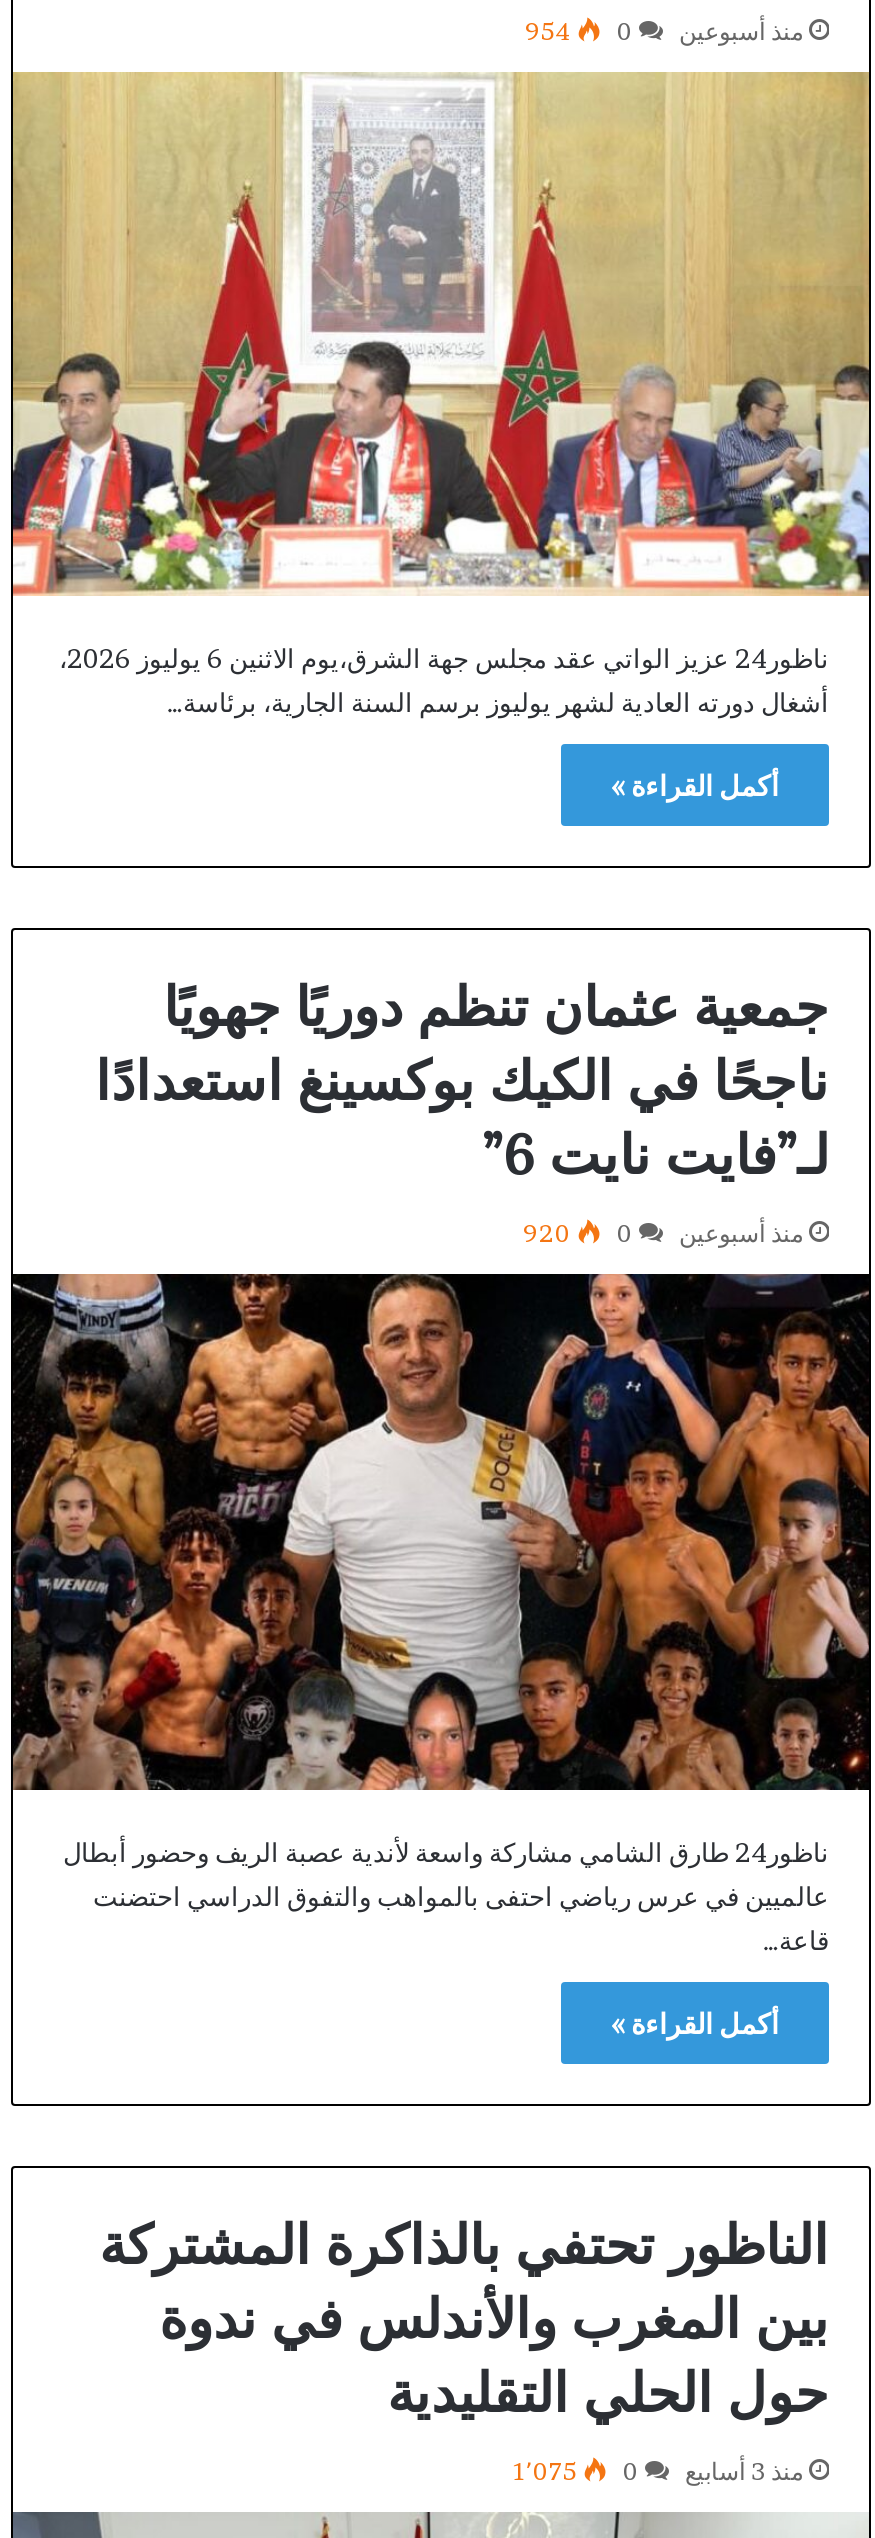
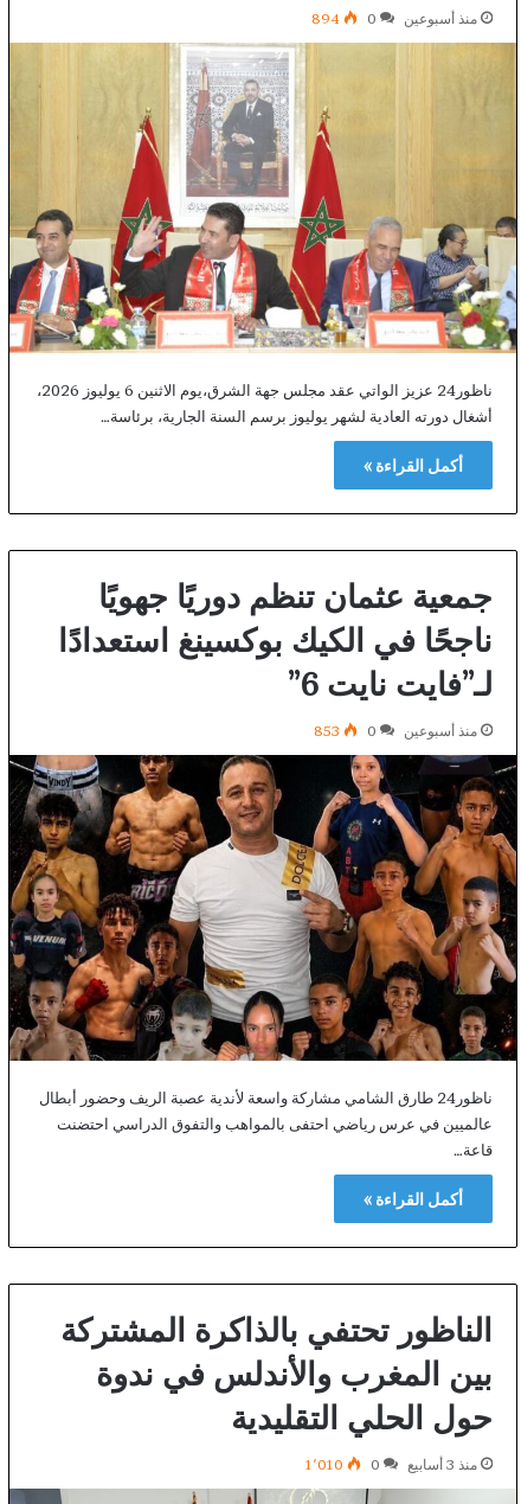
- 954
+ 894

- 920
+ 853

- 1٬075 0
+ 1٬010 0
